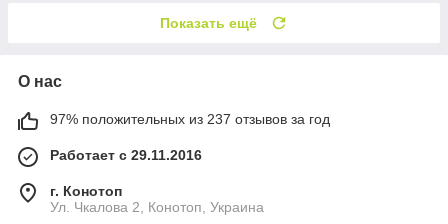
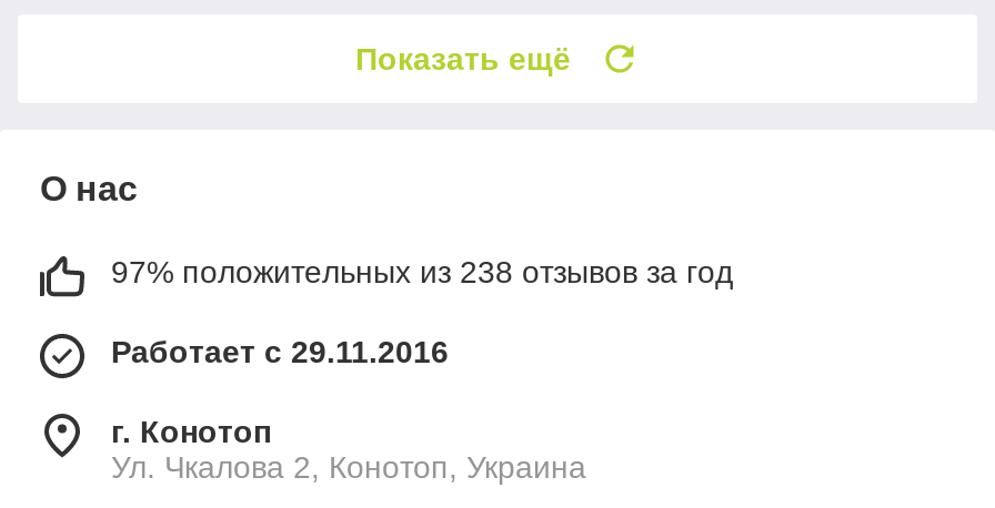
- 97% положительных из 237 отзывов за год
+ 97% положительных из 238 отзывов за год
